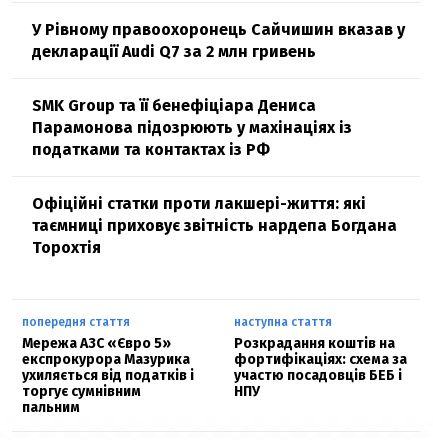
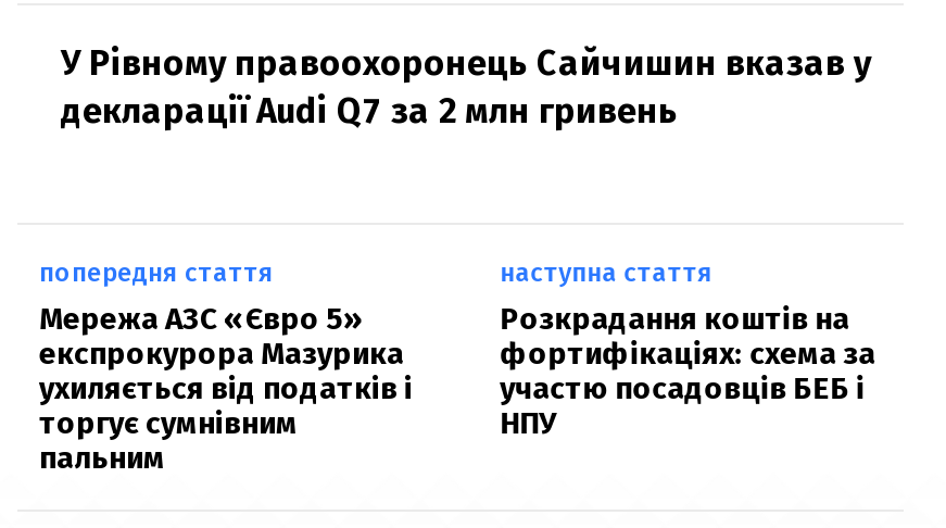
- SMK Group та її бенефіціара Дениса
- Парамонова підозрюють у махінаціях із
- податками та контактах із РФ
- Офіційні статки проти лакшері-життя: які
- таємниці приховує звітність нардепа Богдана
- Торохтія
